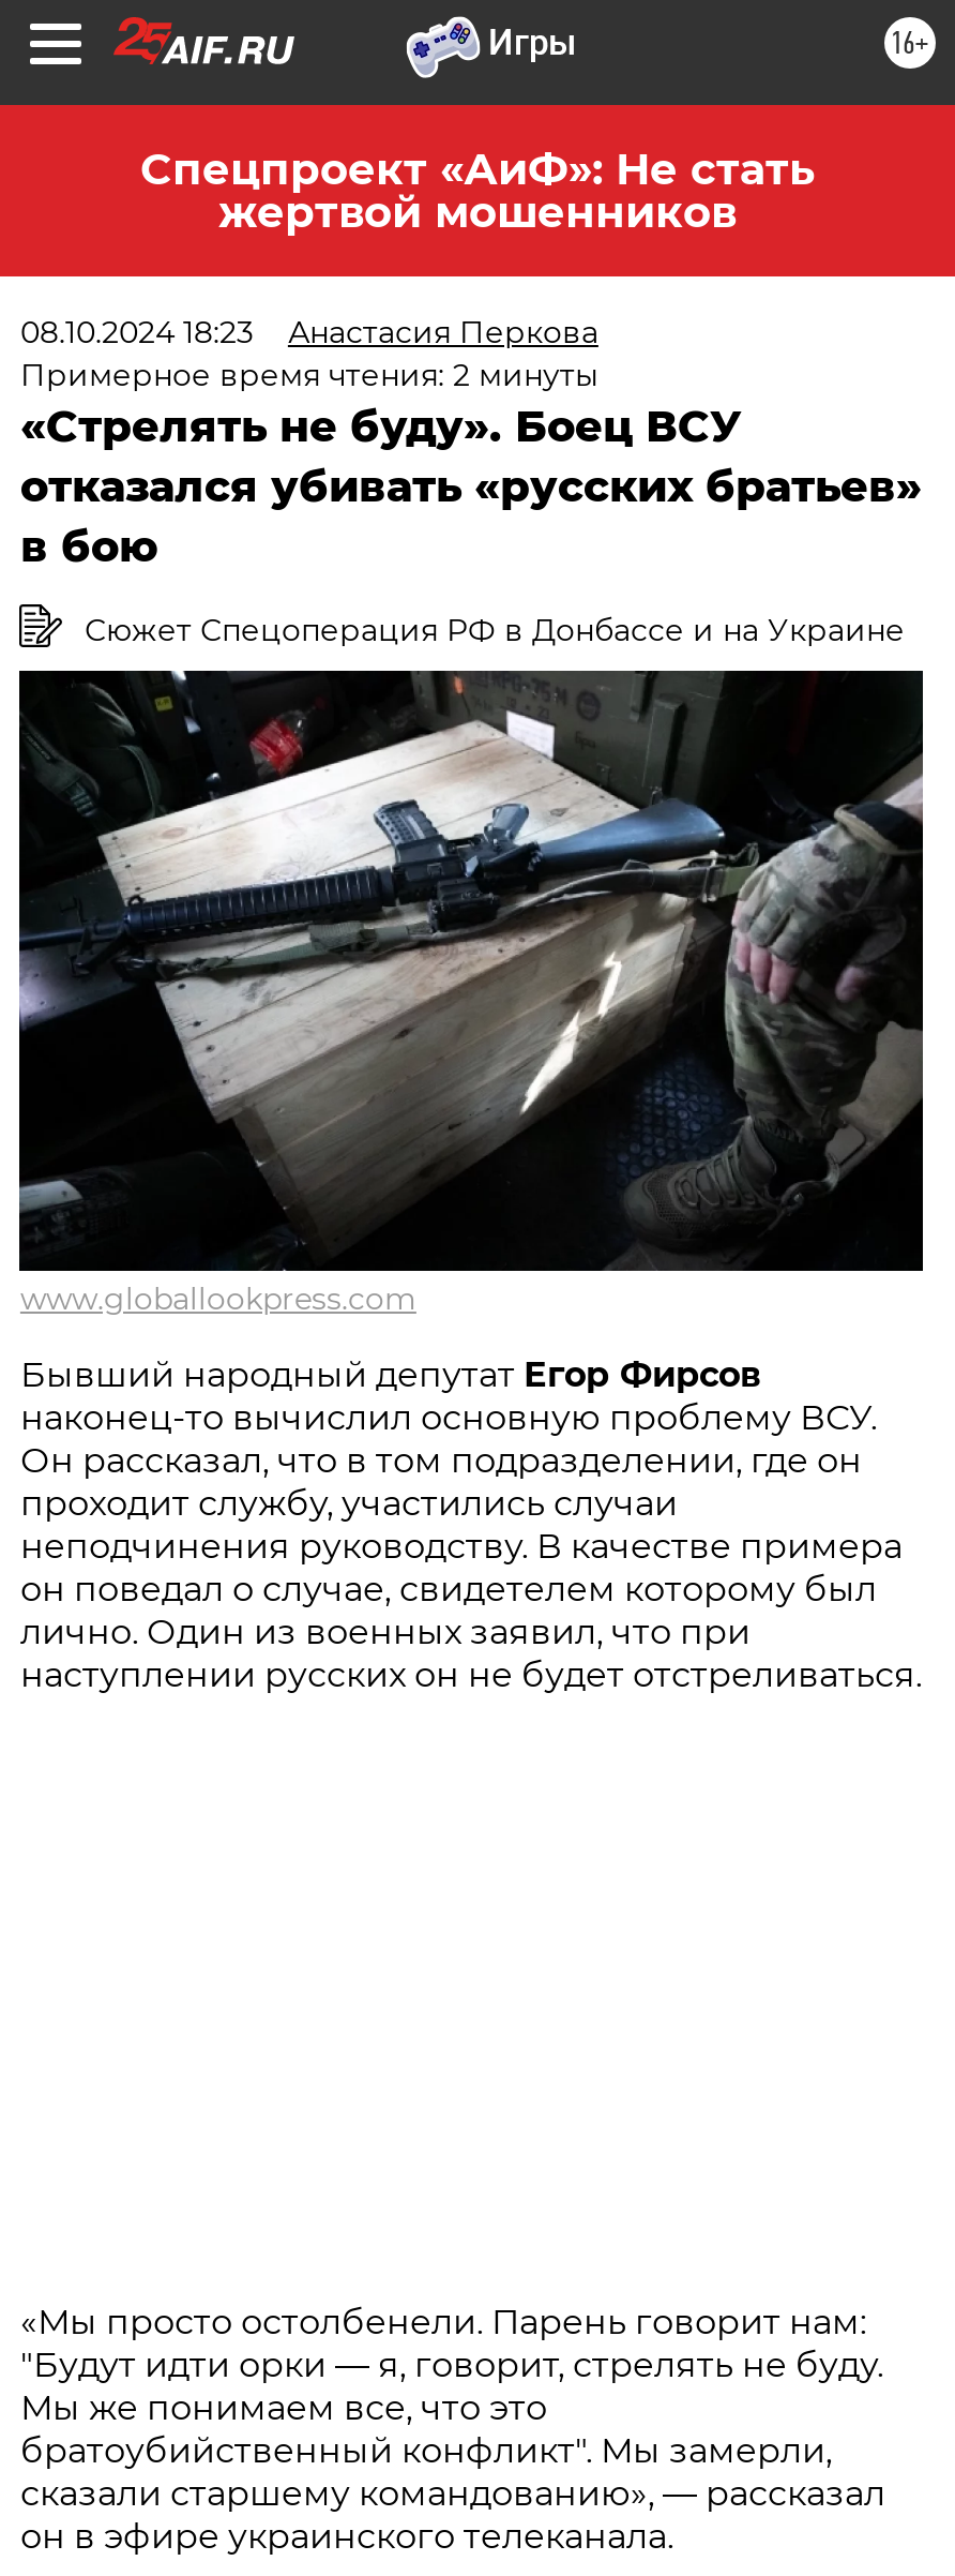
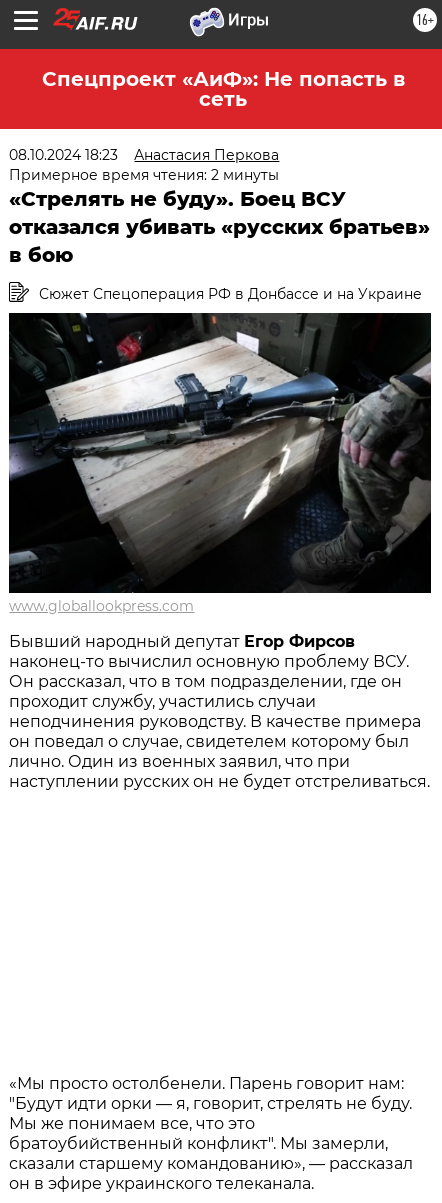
- Спецпроект «АиФ»: Не стать
- жертвой мошенников
+ Спецпроект «АиФ»: Не попасть в
+ сеть
